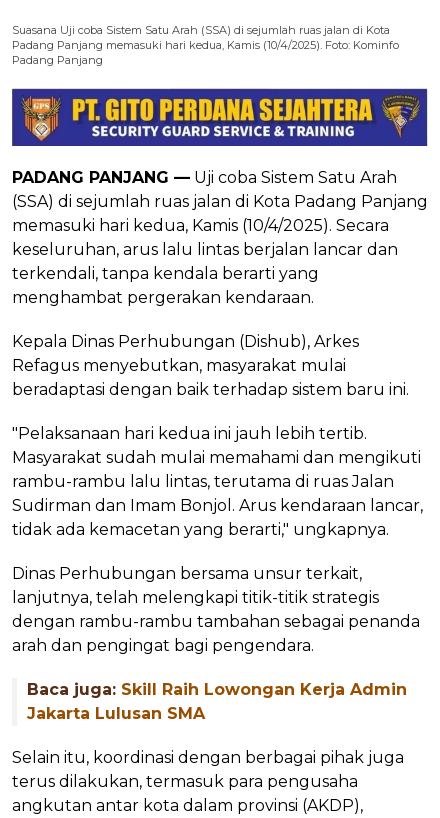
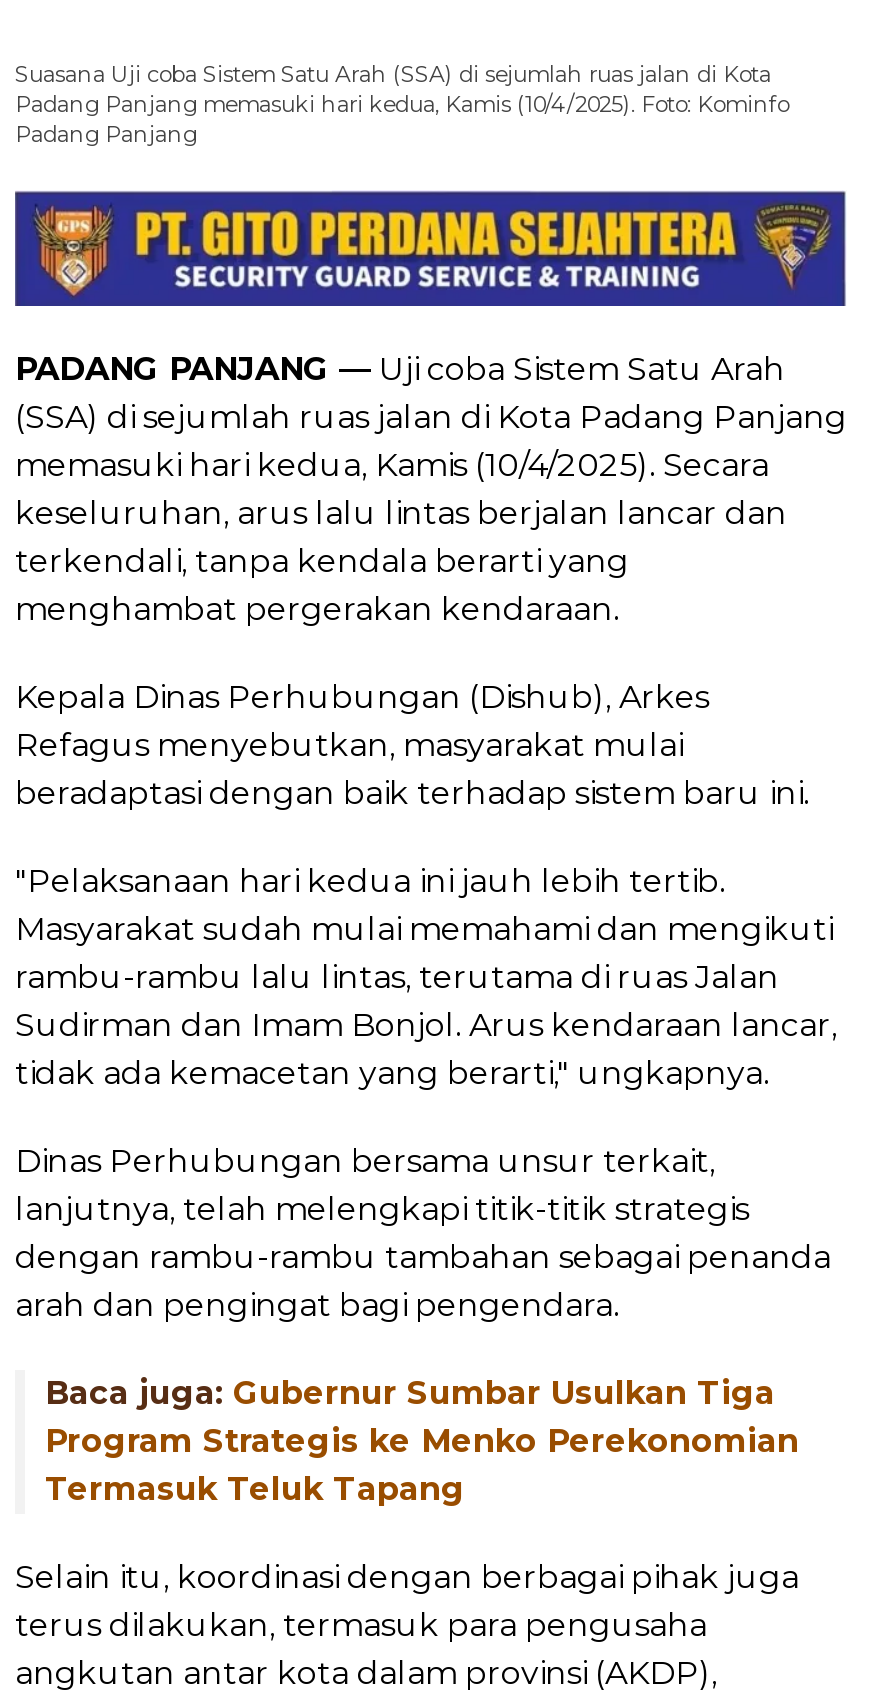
- Baca juga: Skill Raih Lowongan Kerja Admin
- Jakarta Lulusan SMA
+ Baca juga: Gubernur Sumbar Usulkan Tiga
+ Program Strategis ke Menko Perekonomian
+ Termasuk Teluk Tapang
